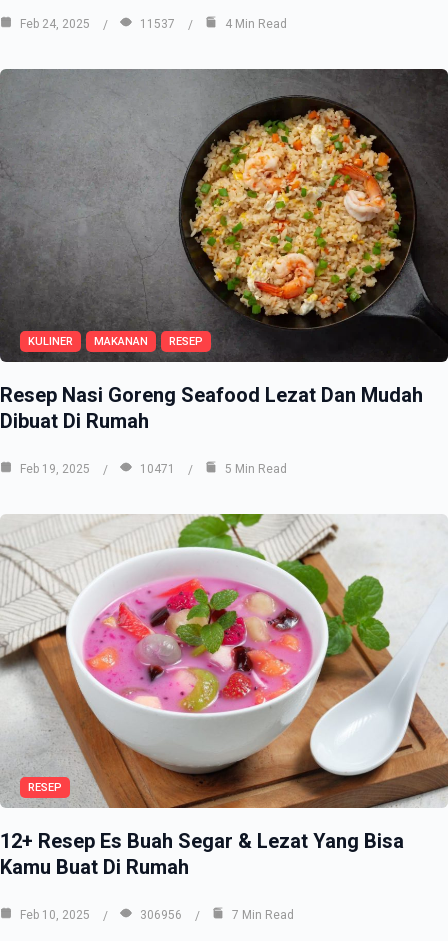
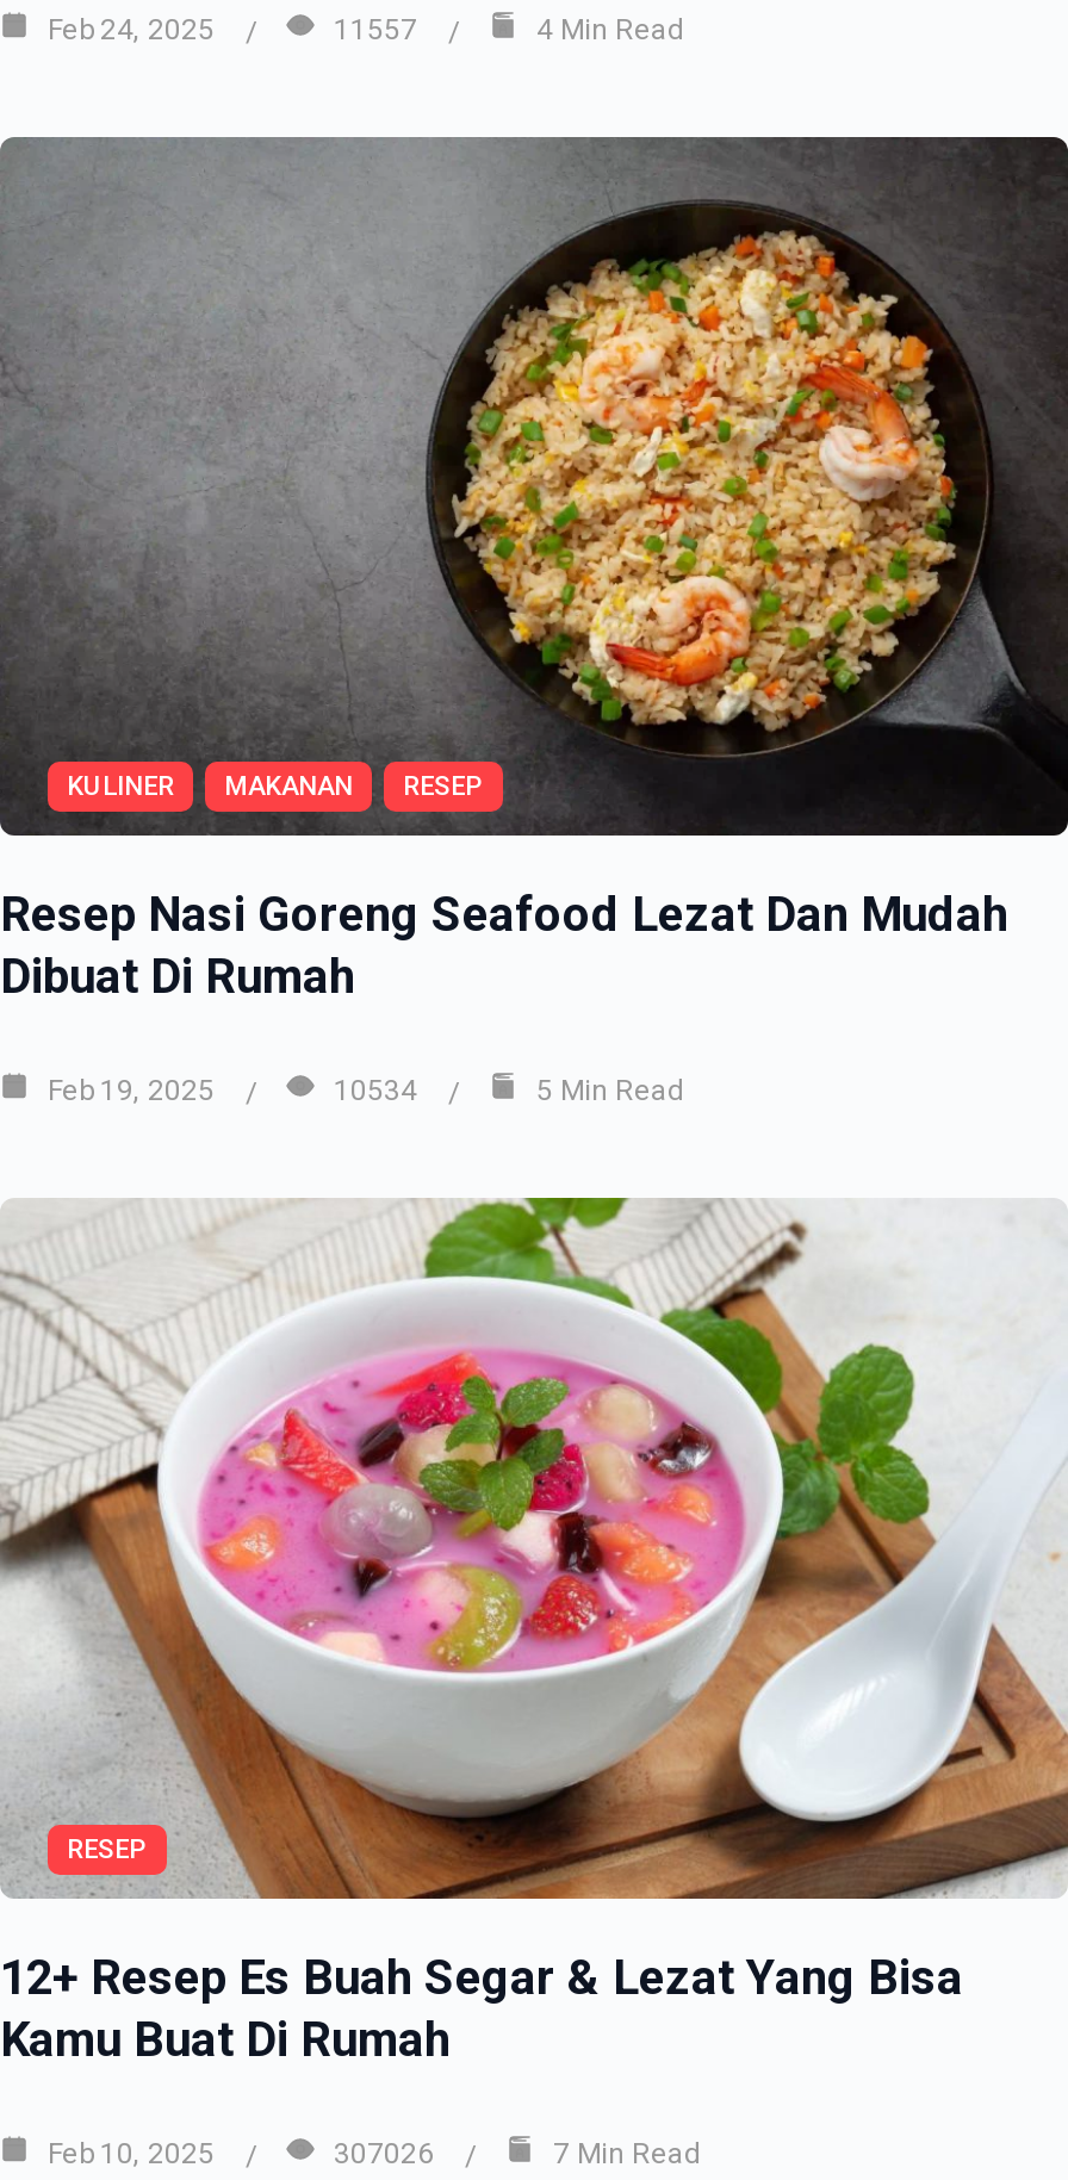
- 11537
+ 11557

- 10471
+ 10534

- 306956
+ 307026
